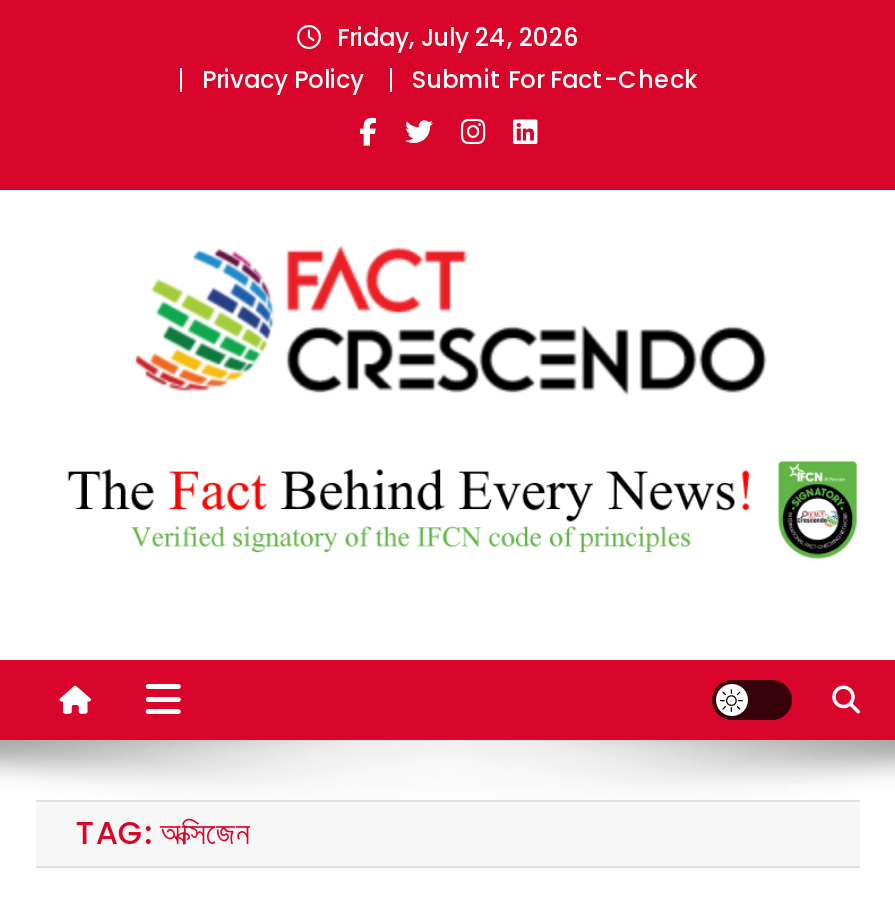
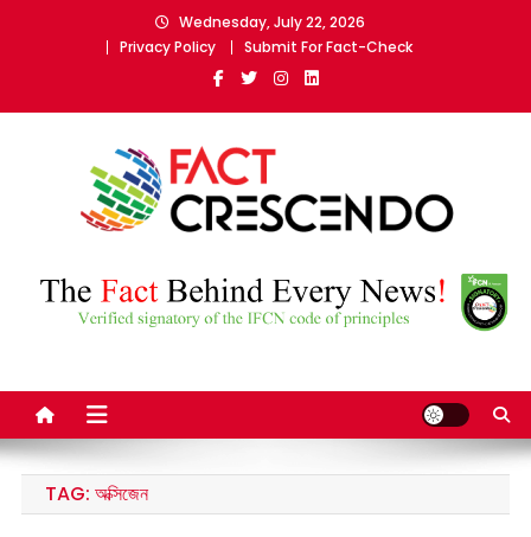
- Friday, July 24, 2026
+ Wednesday, July 22, 2026
